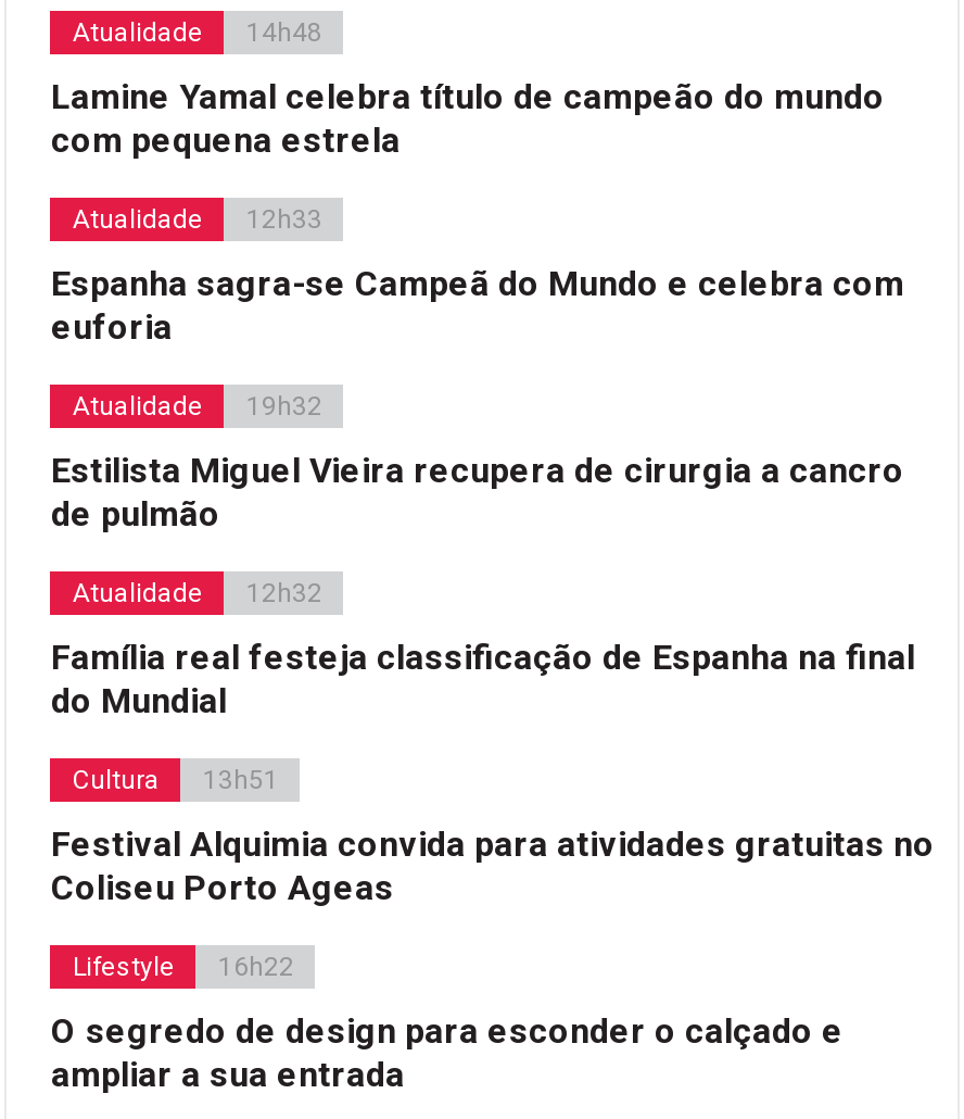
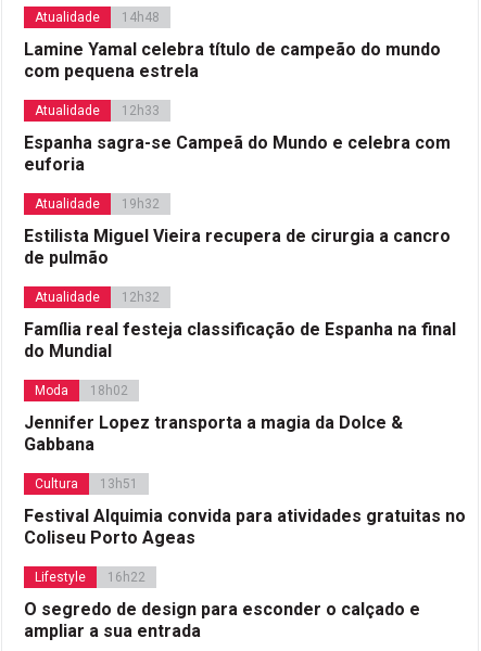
+ Moda
+ 18h02
+ Jennifer Lopez transporta a magia da Dolce &
+ Gabbana
